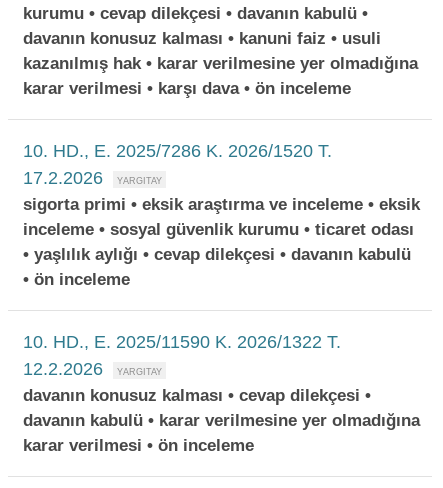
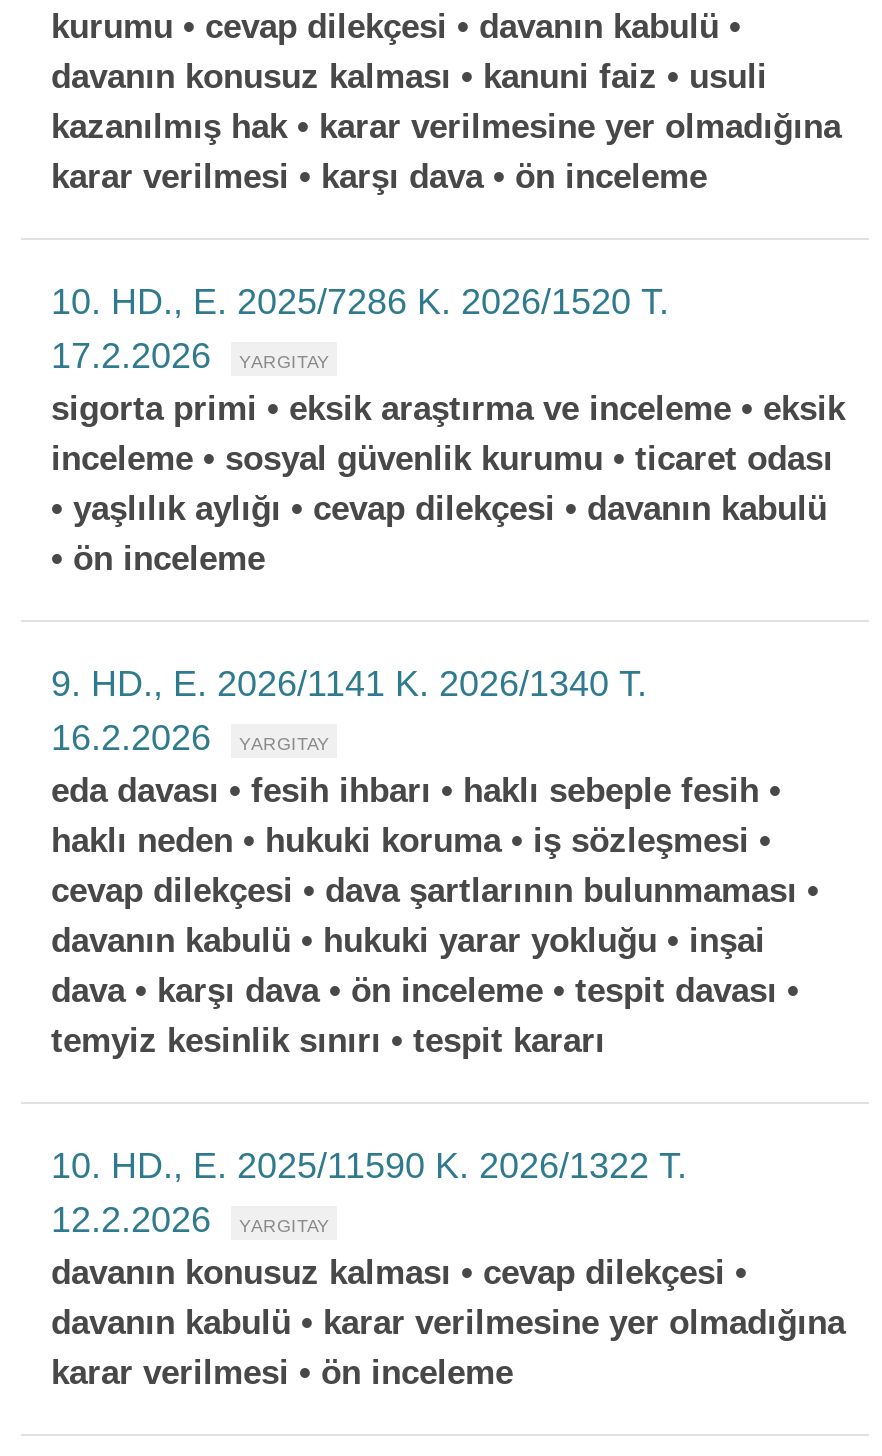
+ 9. HD., E. 2026/1141 K. 2026/1340 T.
+ 16.2.2026
+ eda davası • fesih ihbarı • haklı sebeple fesih •
+ haklı neden • hukuki koruma • iş sözleşmesi •
+ cevap dilekçesi • dava şartlarının bulunmaması •
+ davanın kabulü • hukuki yarar yokluğu • inşai
+ dava • karşı dava • ön inceleme • tespit davası •
+ temyiz kesinlik sınırı • tespit kararı
